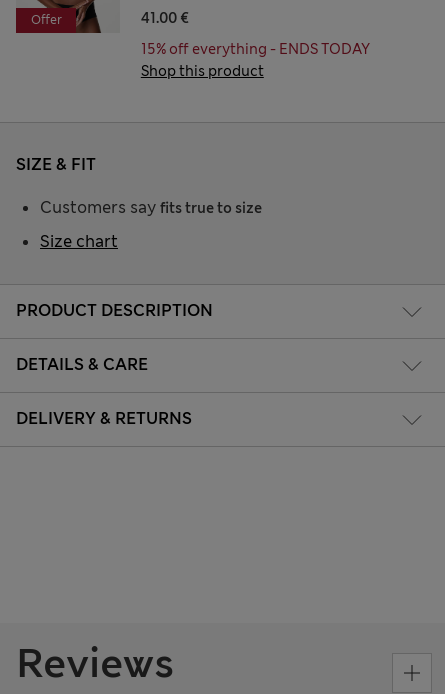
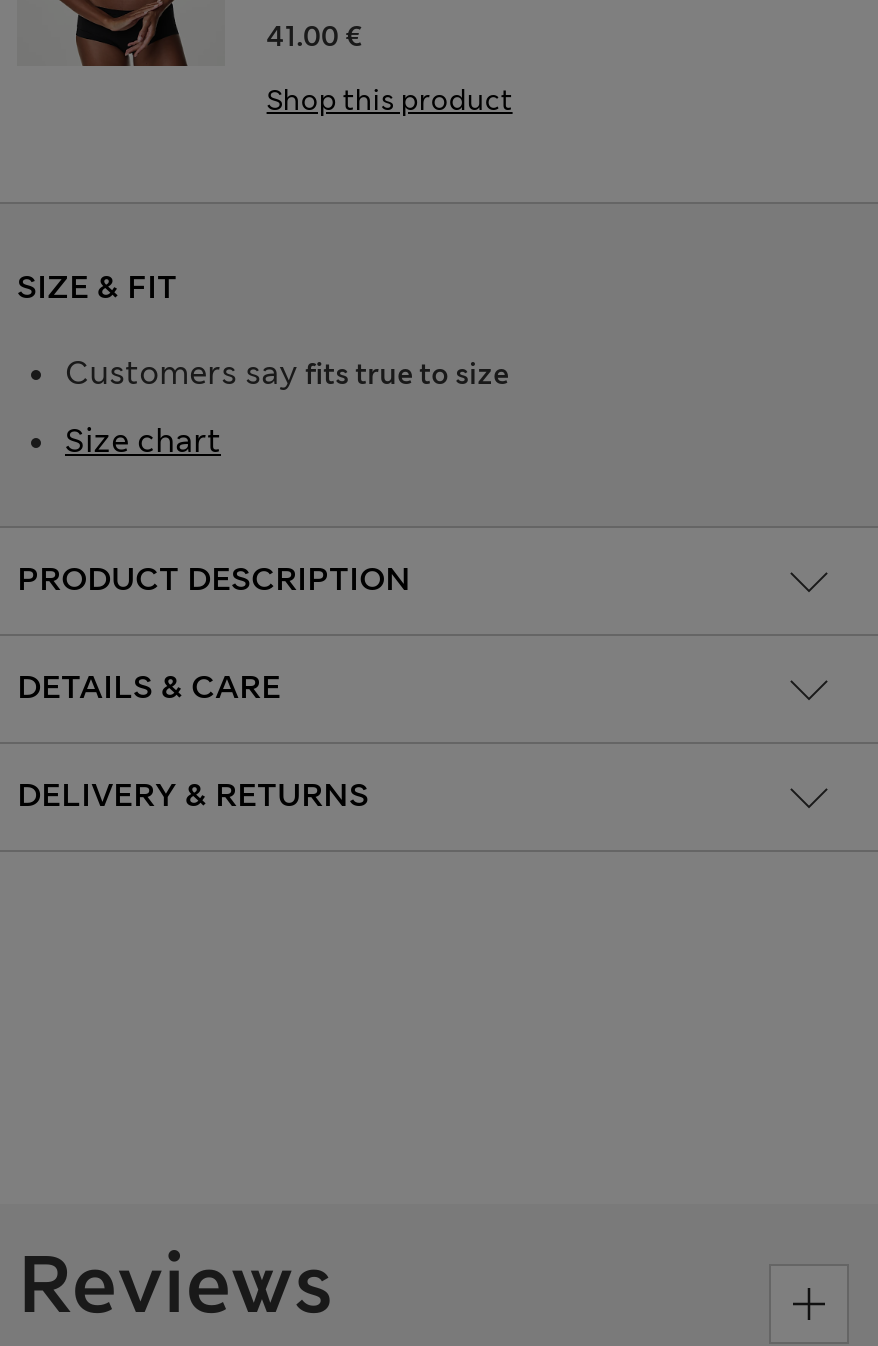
- Offer

- 15% off everything - ENDS TODAY
